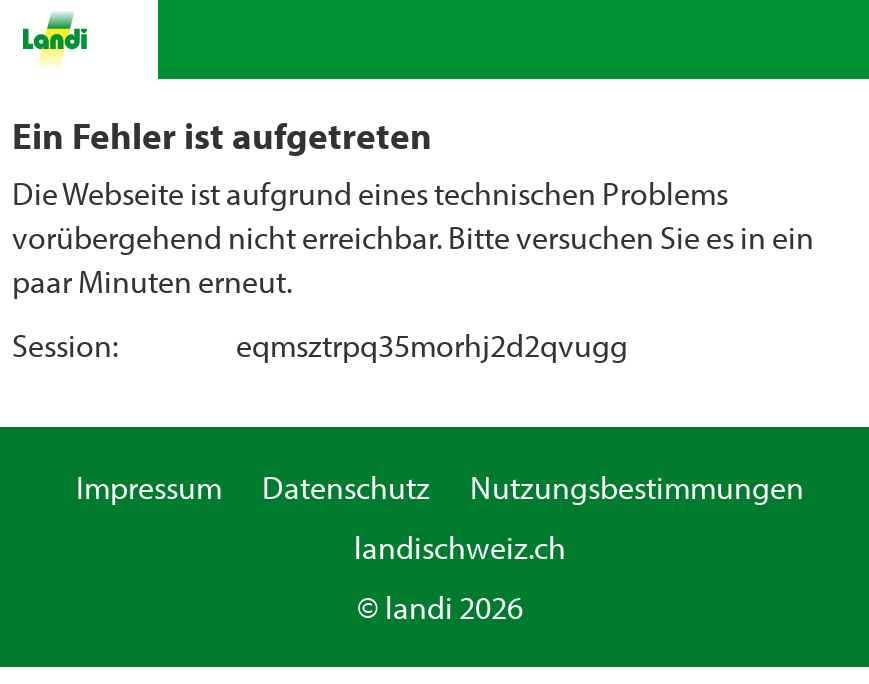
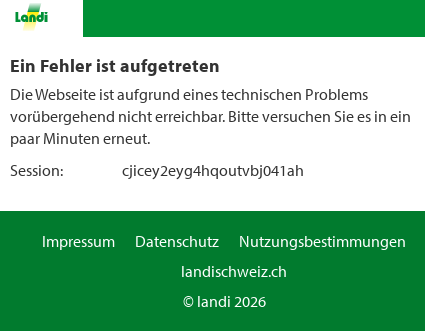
- eqmsztrpq35morhj2d2qvugg
+ cjicey2eyg4hqoutvbj041ah
